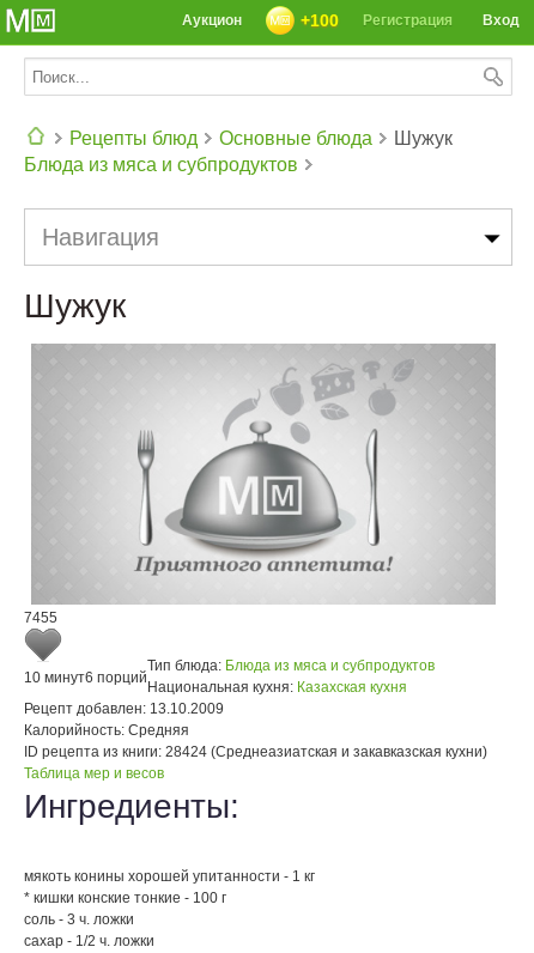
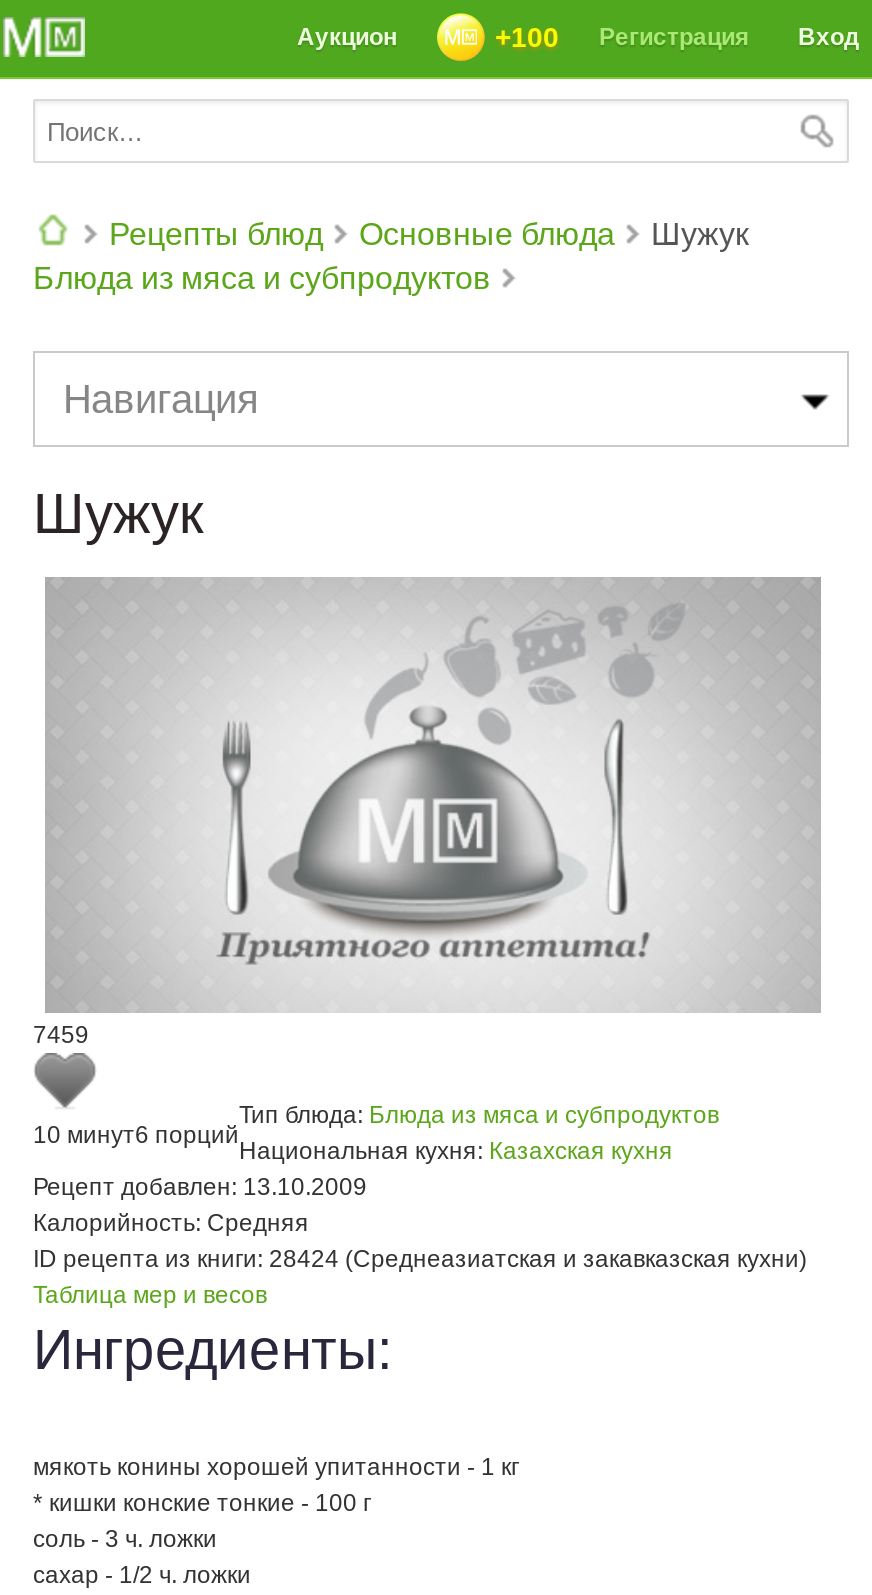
- 7455
+ 7459
